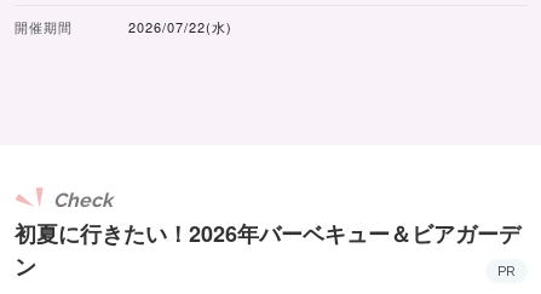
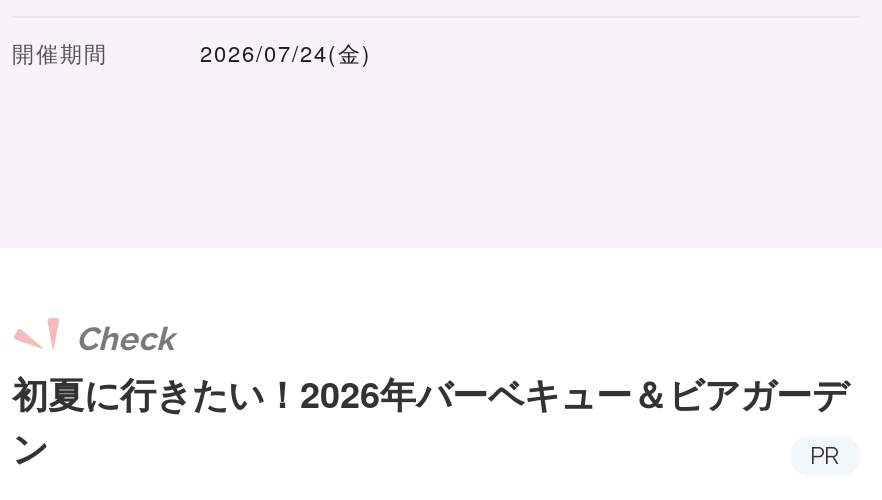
- 2026/07/22(水)
+ 2026/07/24(金)
